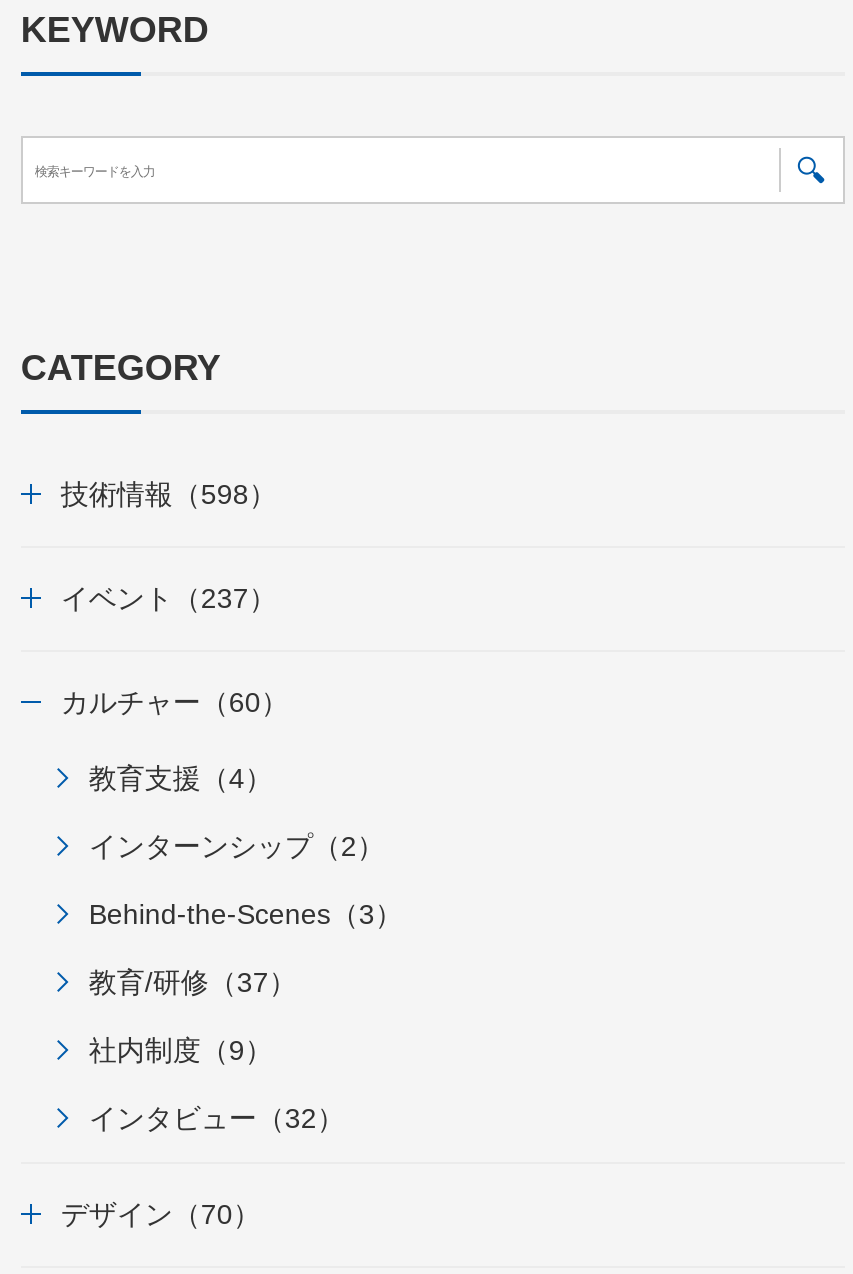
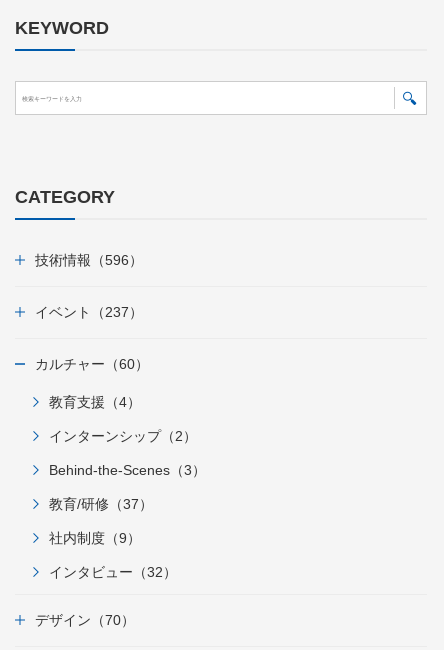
- 技術情報（598）
+ 技術情報（596）
